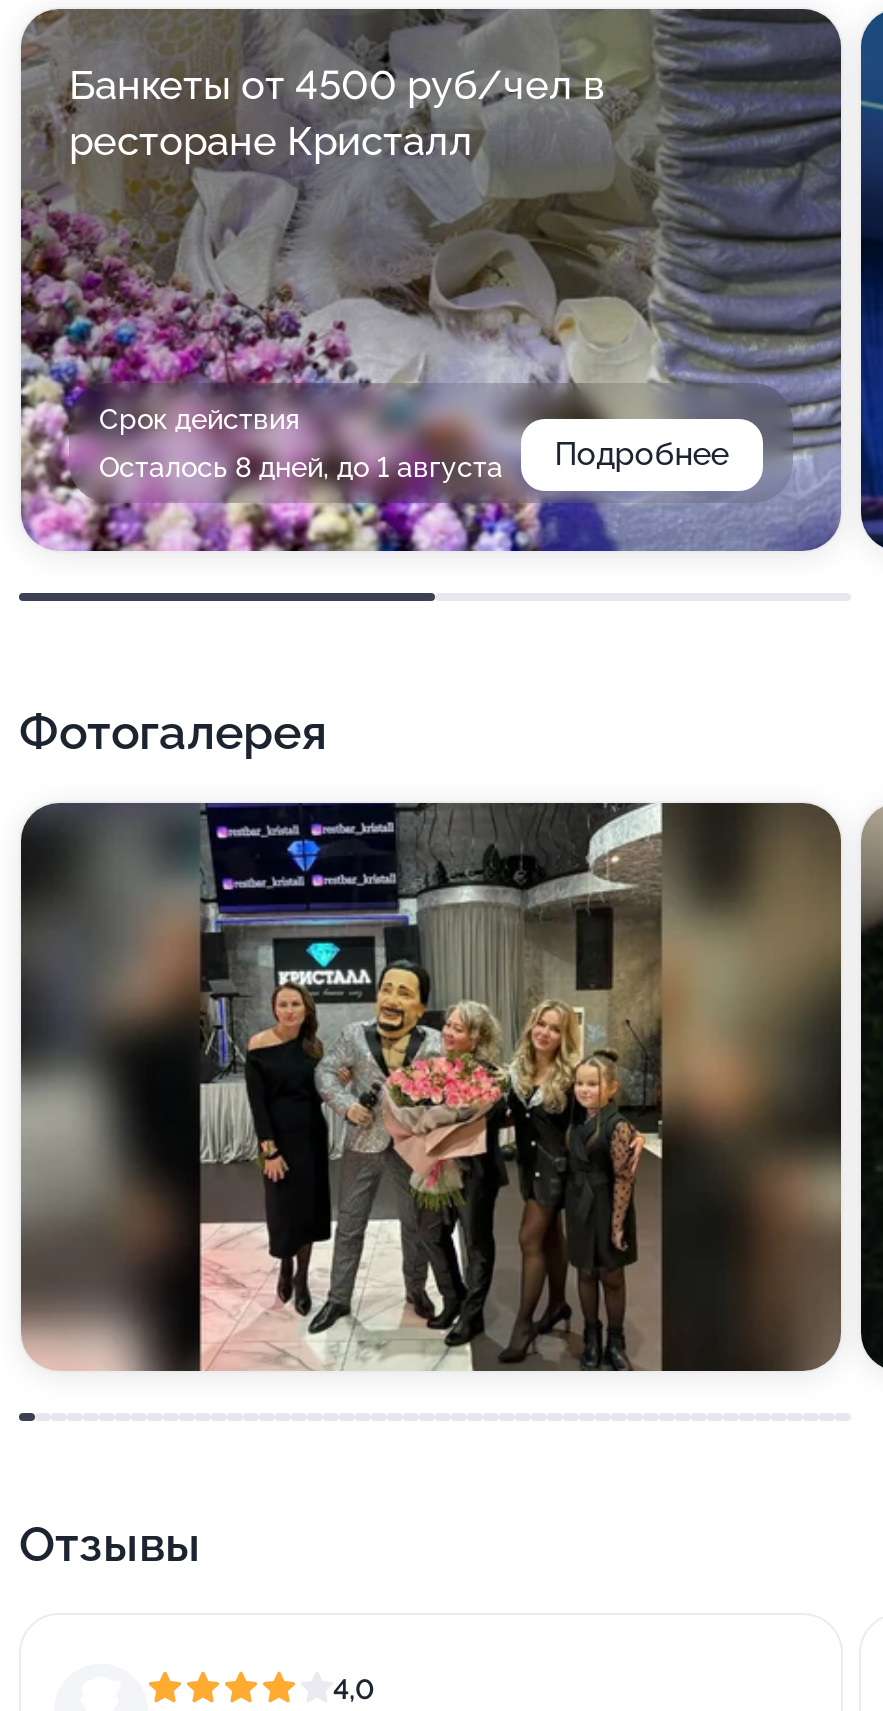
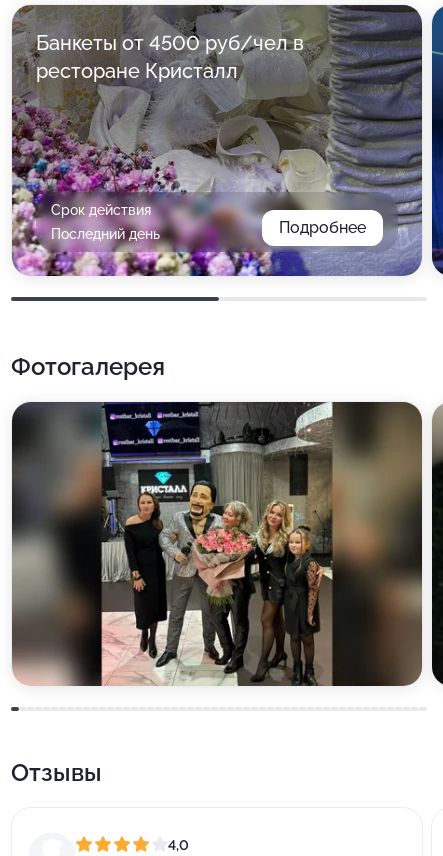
- Осталось 8 дней, до 1 августа
+ Последний день
